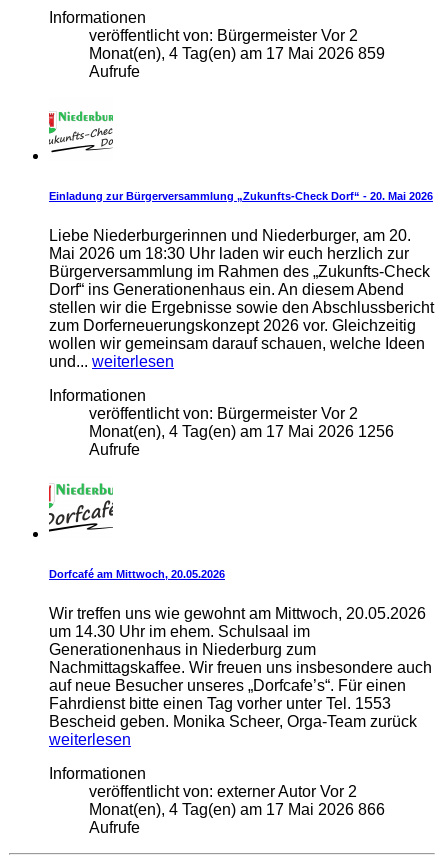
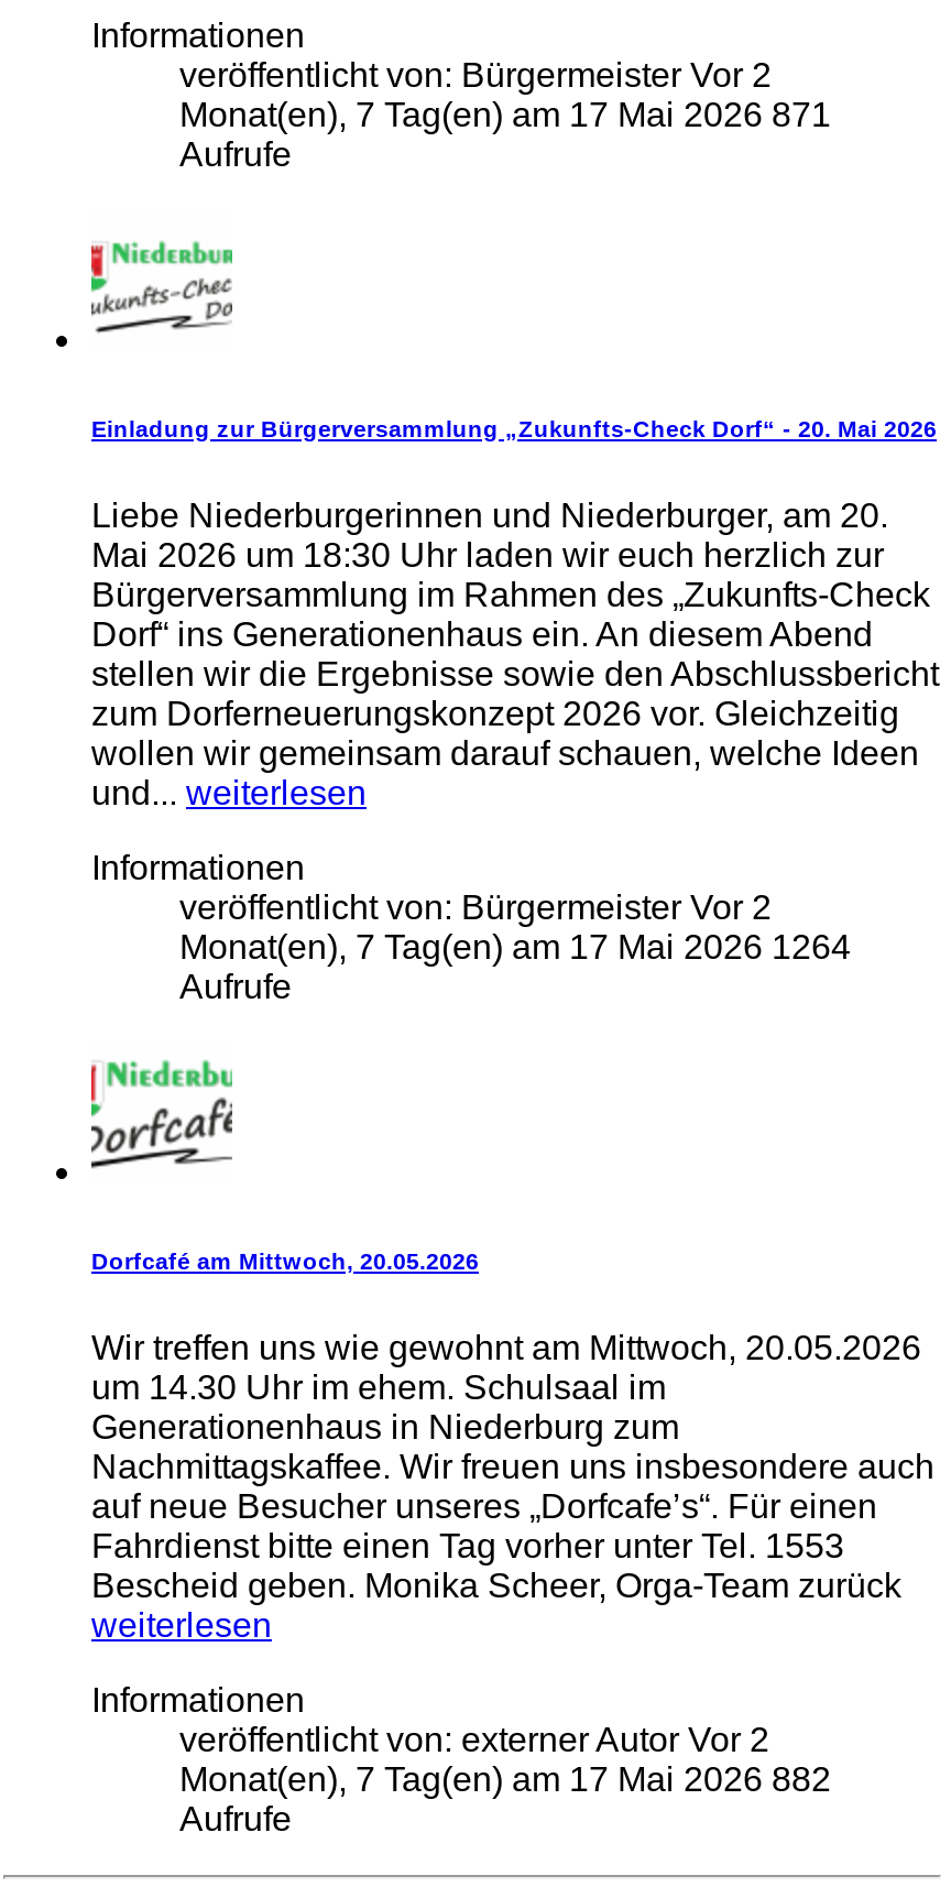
- Monat(en), 4 Tag(en) am 17 Mai 2026 859
+ Monat(en), 7 Tag(en) am 17 Mai 2026 871

- Monat(en), 4 Tag(en) am 17 Mai 2026 1256
+ Monat(en), 7 Tag(en) am 17 Mai 2026 1264

- Monat(en), 4 Tag(en) am 17 Mai 2026 866
+ Monat(en), 7 Tag(en) am 17 Mai 2026 882
